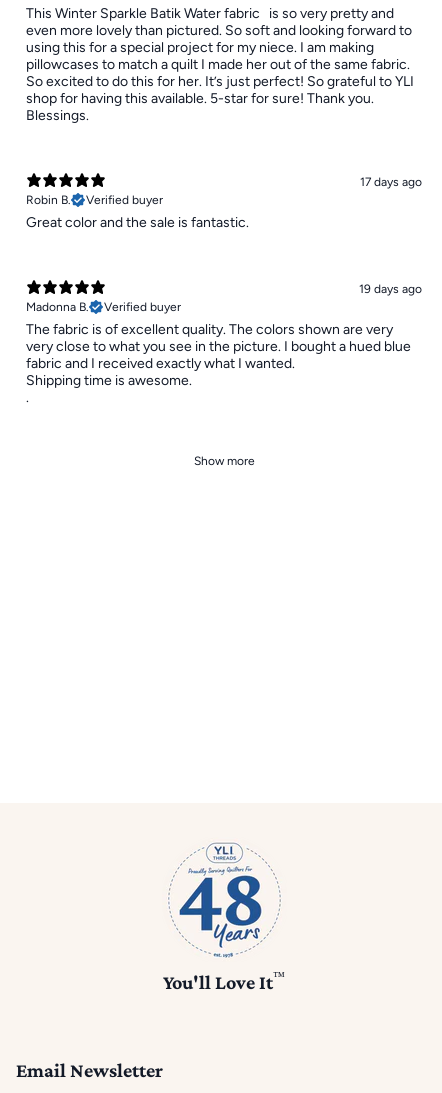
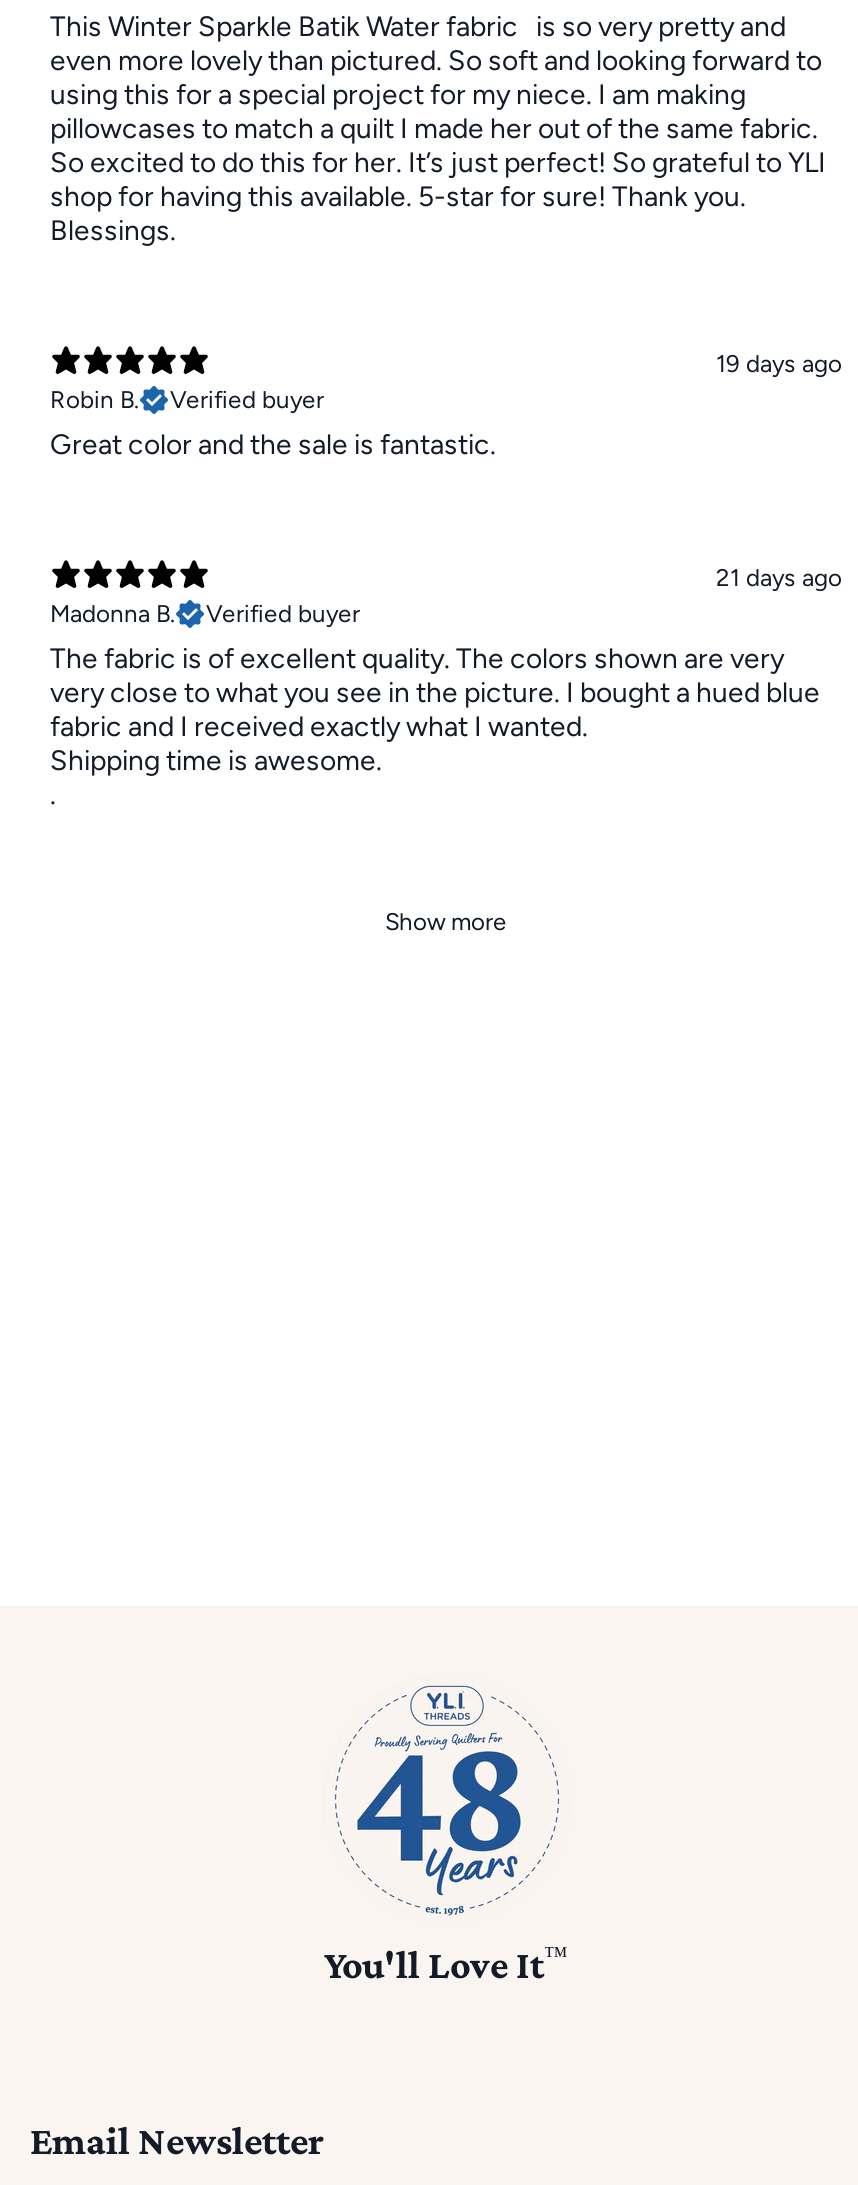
- 17 days ago
+ 19 days ago

- 19 days ago
+ 21 days ago
